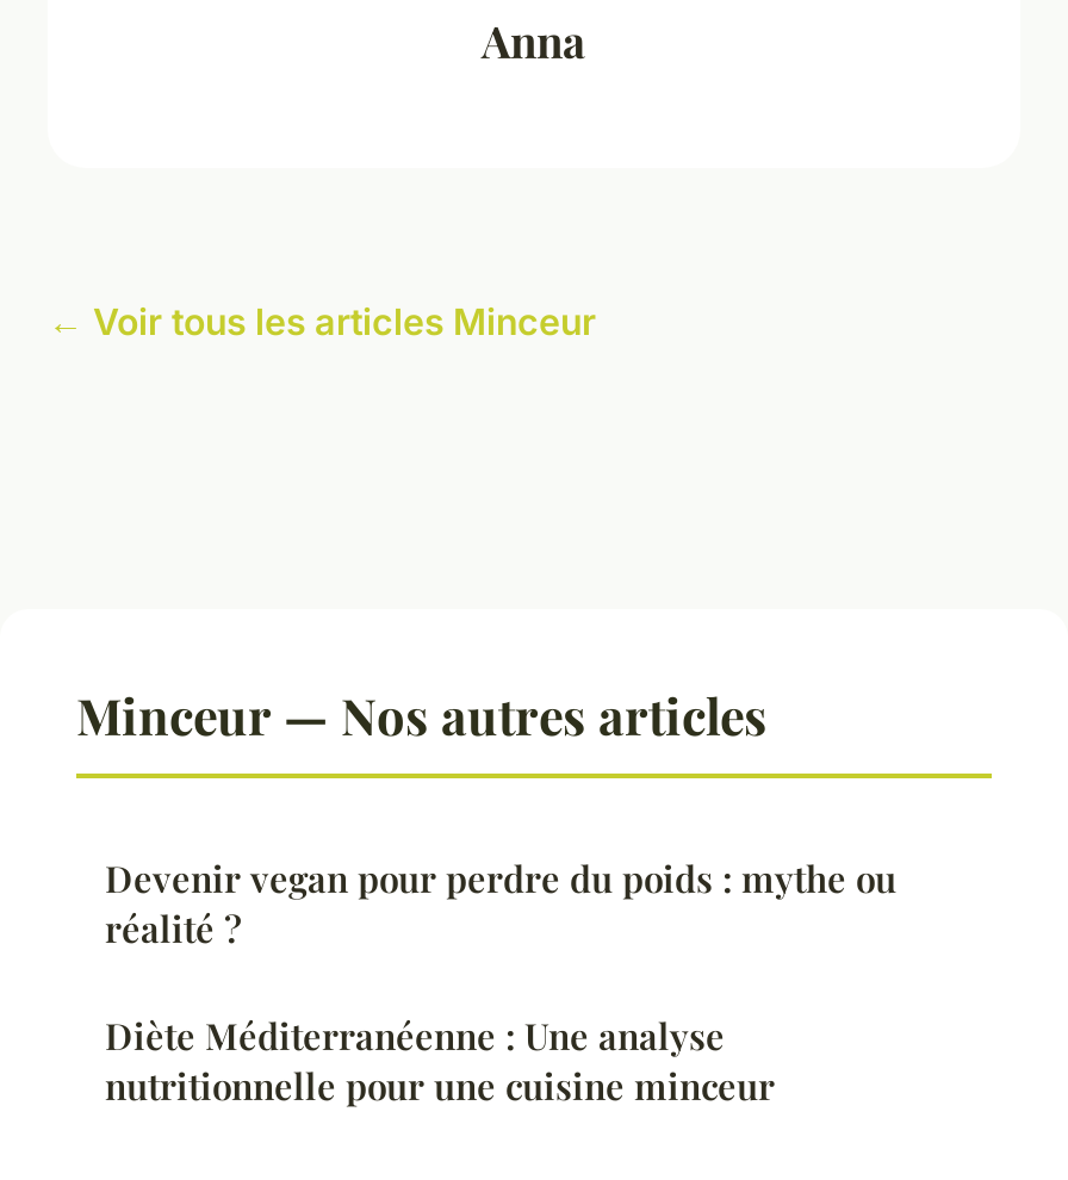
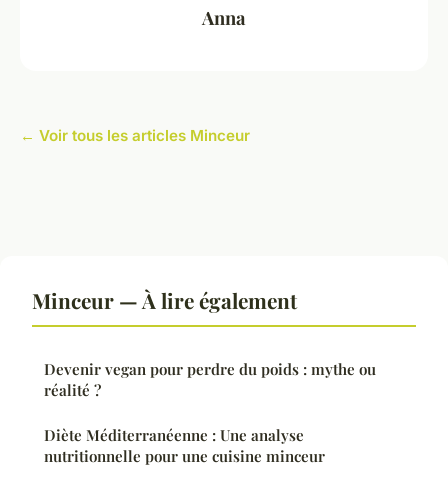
- Minceur — Nos autres articles
+ Minceur — À lire également
